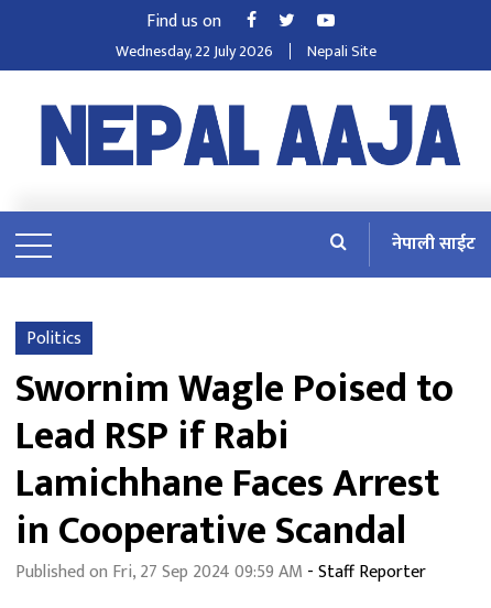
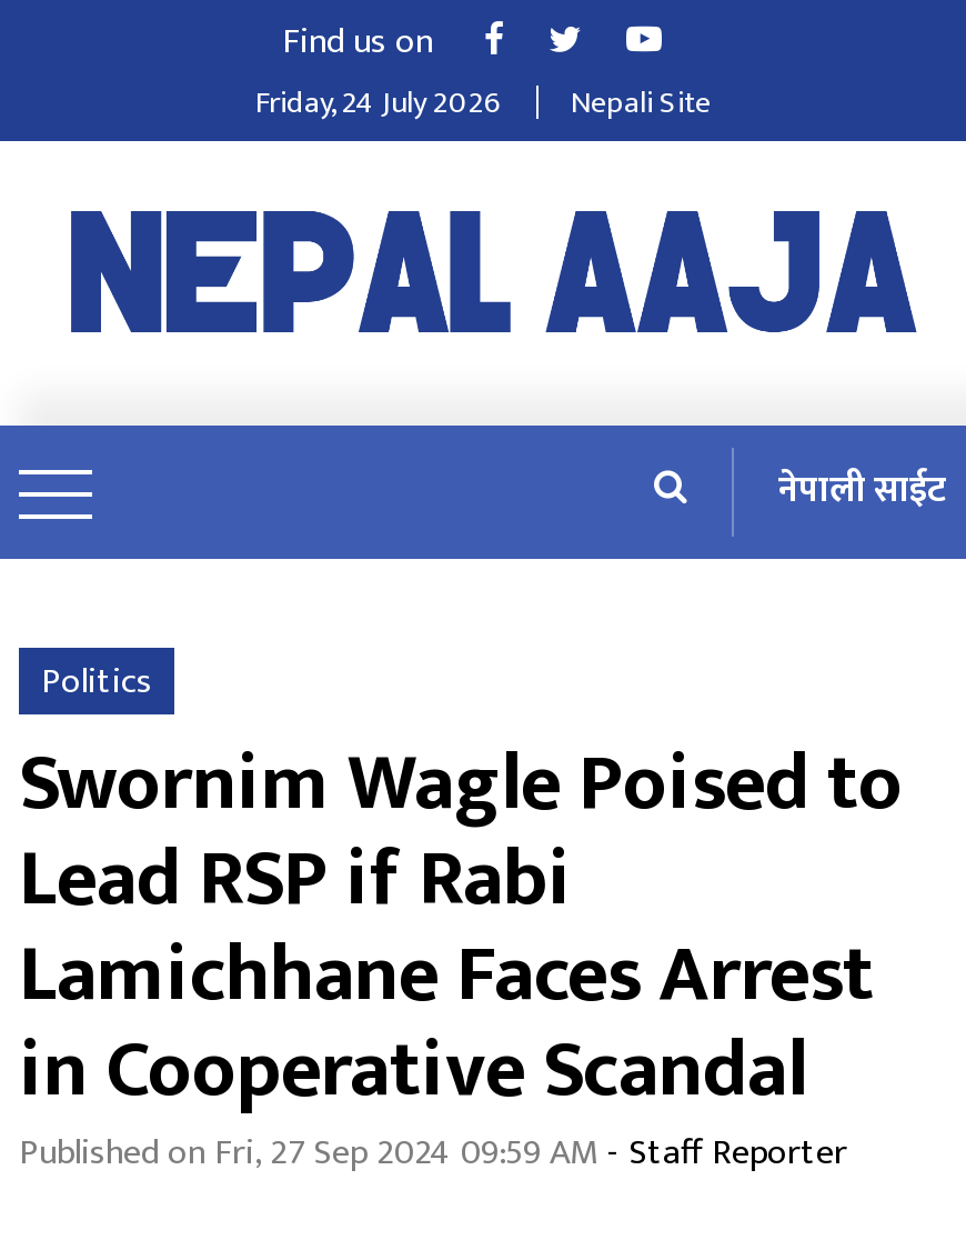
- Wednesday, 22 July 2026
+ Friday, 24 July 2026
